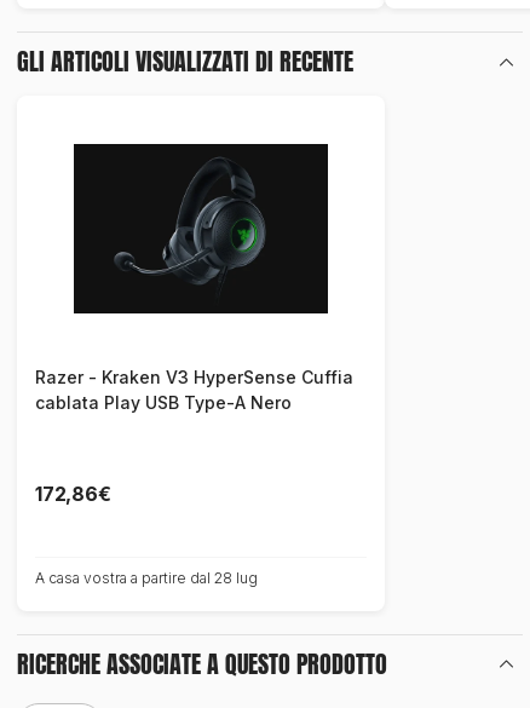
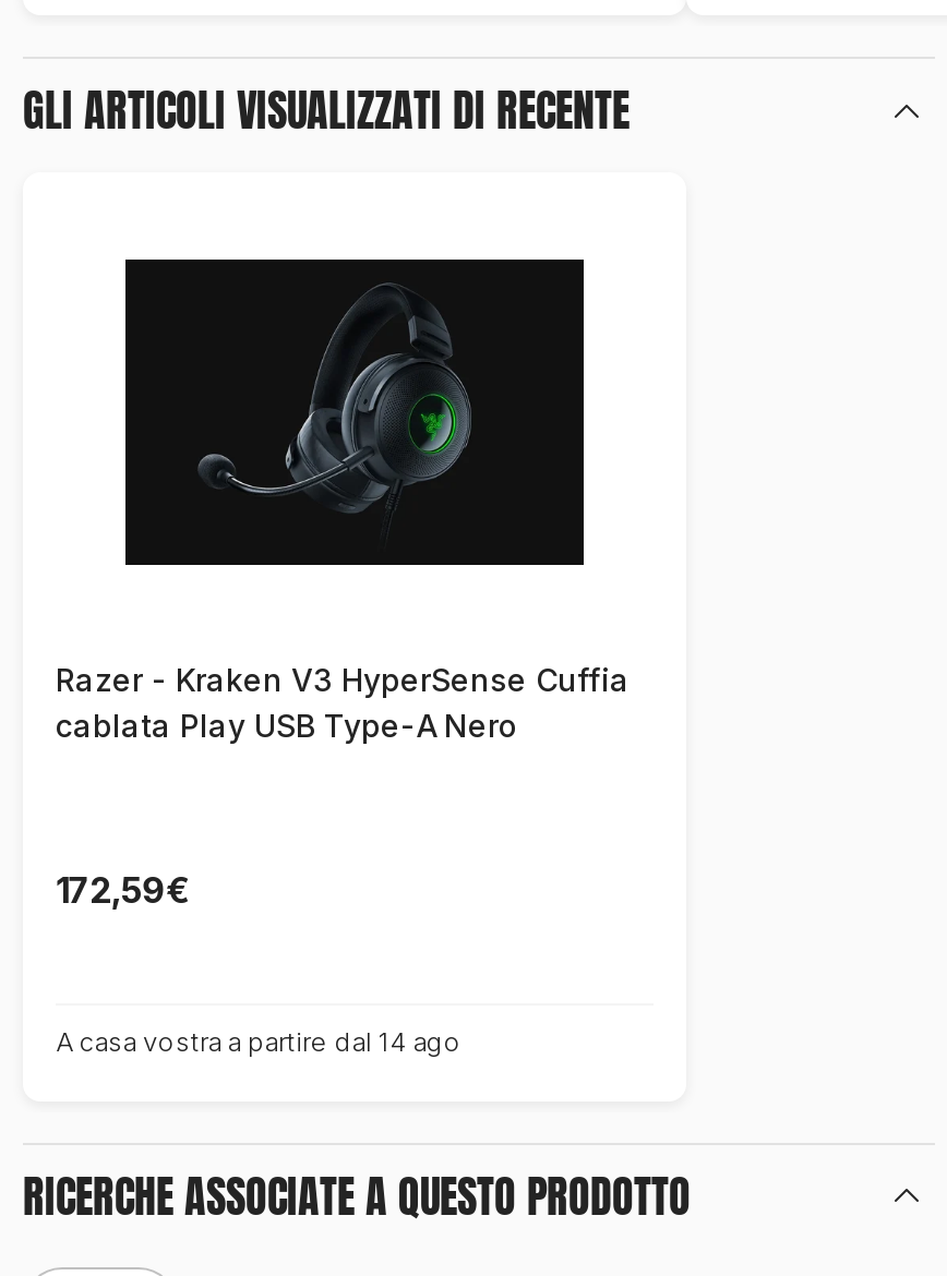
- 172,86€
+ 172,59€

- A casa vostra a partire dal 28 lug
+ A casa vostra a partire dal 14 ago
